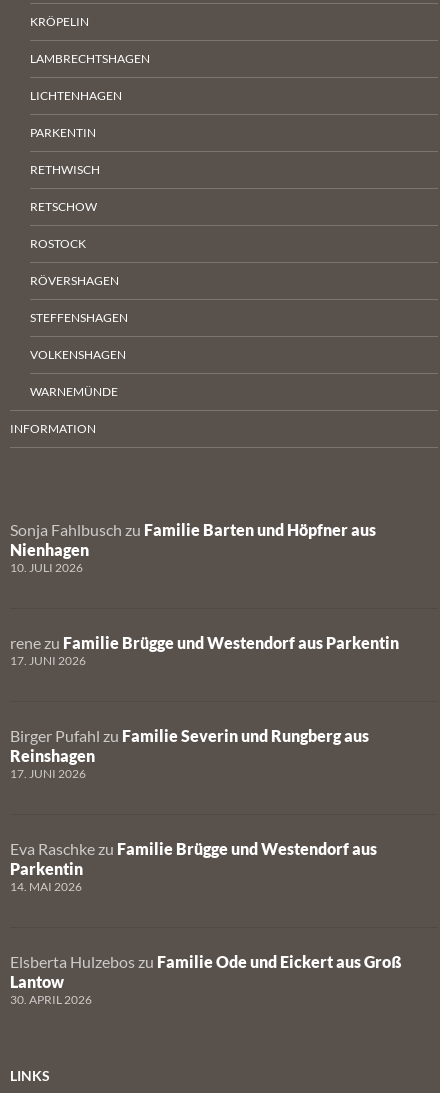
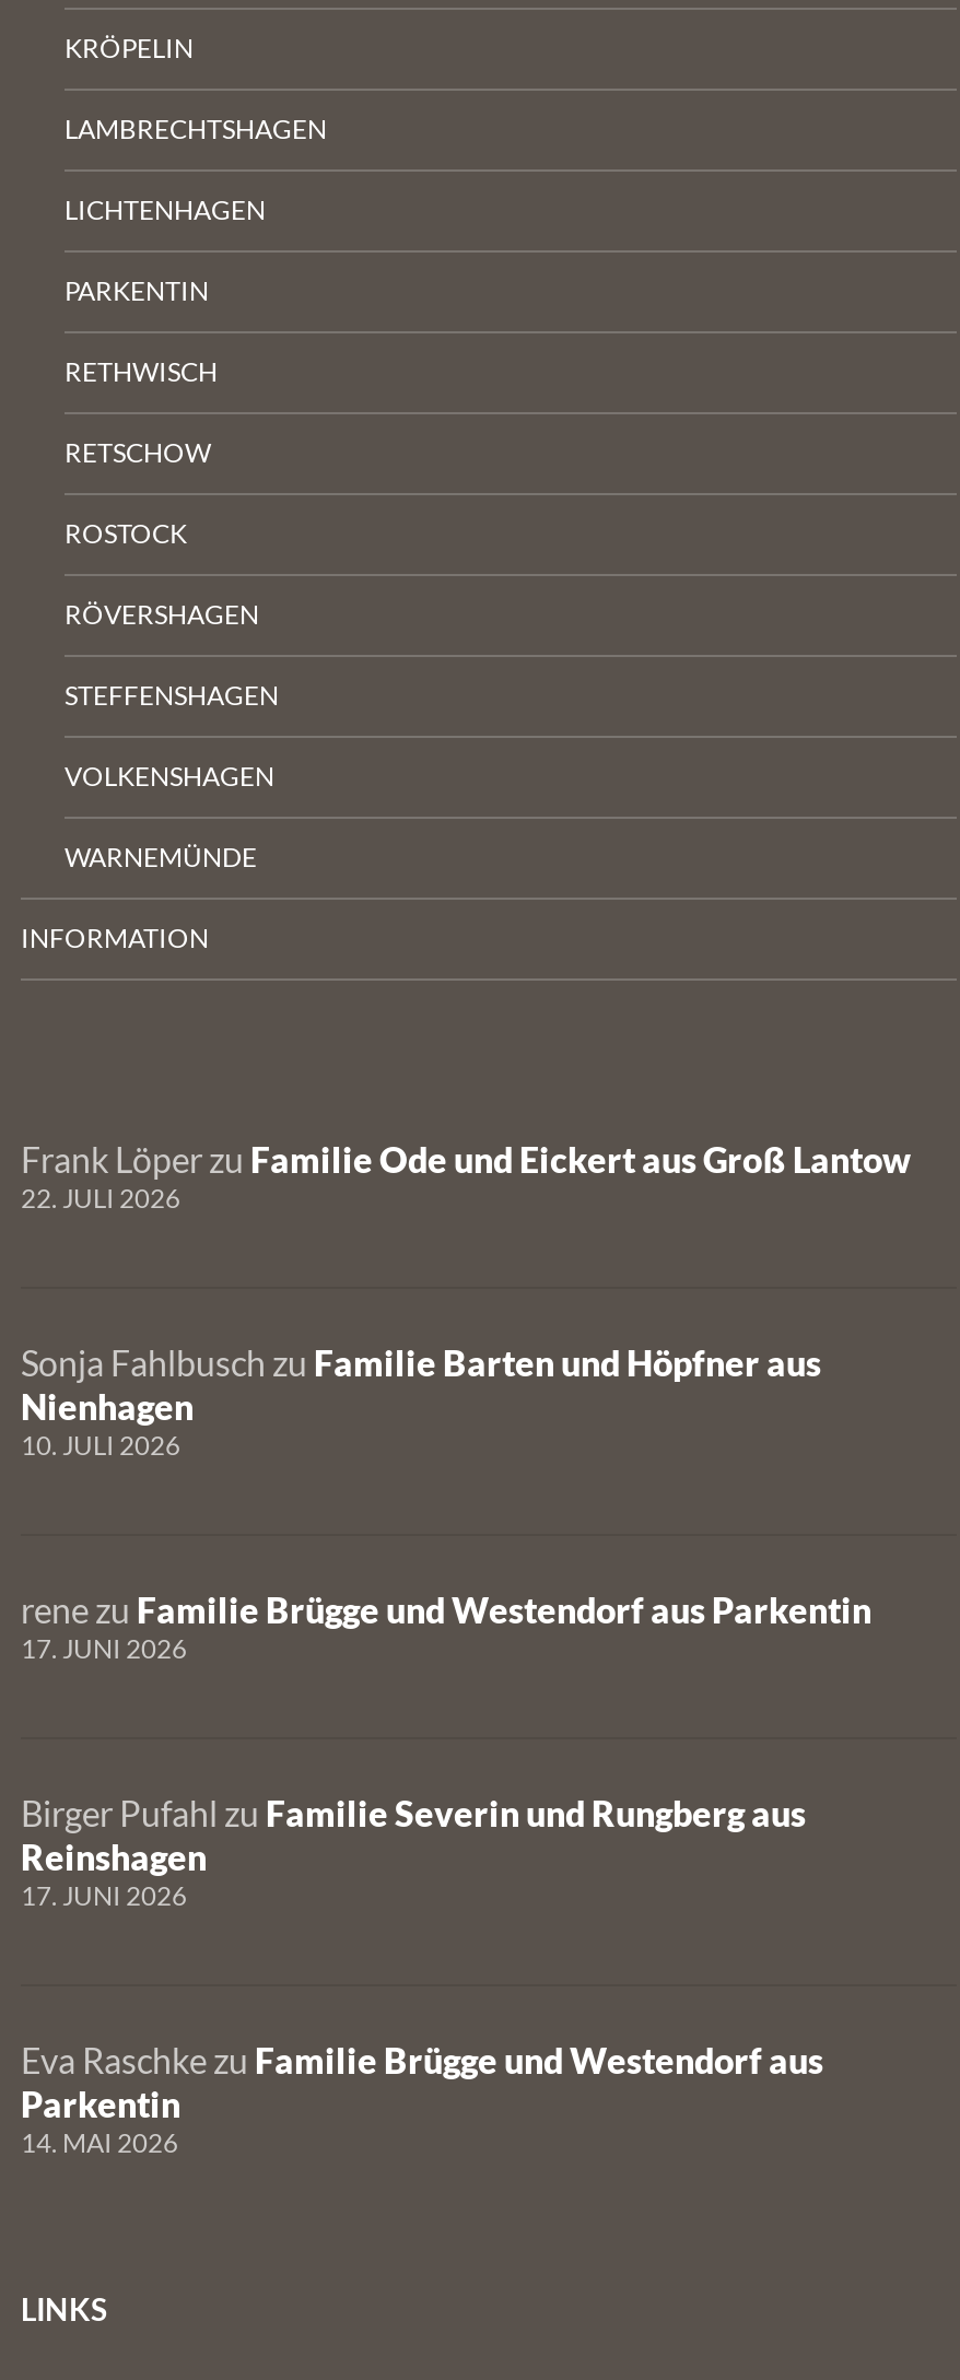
+ Frank Löper zu Familie Ode und Eickert aus Groß Lantow
+ 22. JULI 2026

moved down: Sonja Fahlbusch zu Familie Barten und Höpfner aus | Nienhagen | 10. JULI 2026 | ... | Parkentin | 14. MAI 2026

- Elsberta Hulzebos zu Familie Ode und Eickert aus Groß
- Lantow
- 30. APRIL 2026
